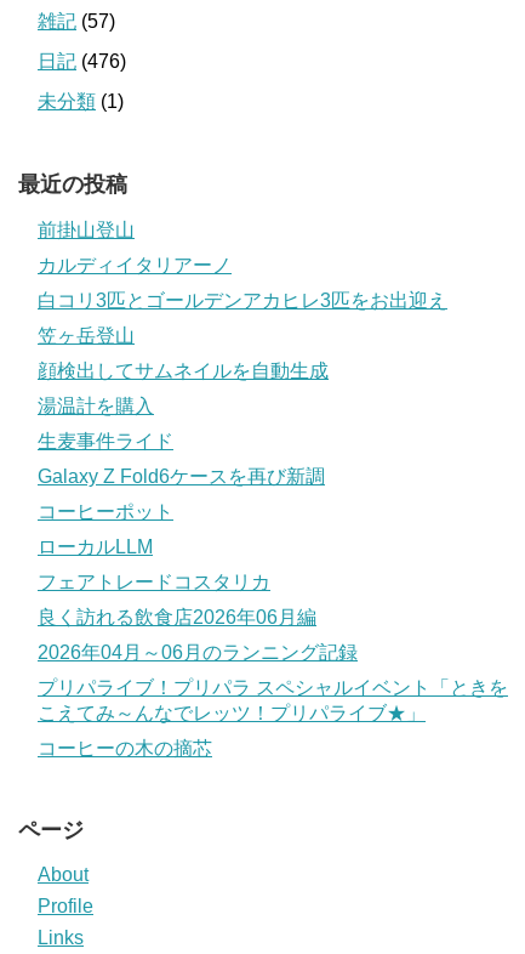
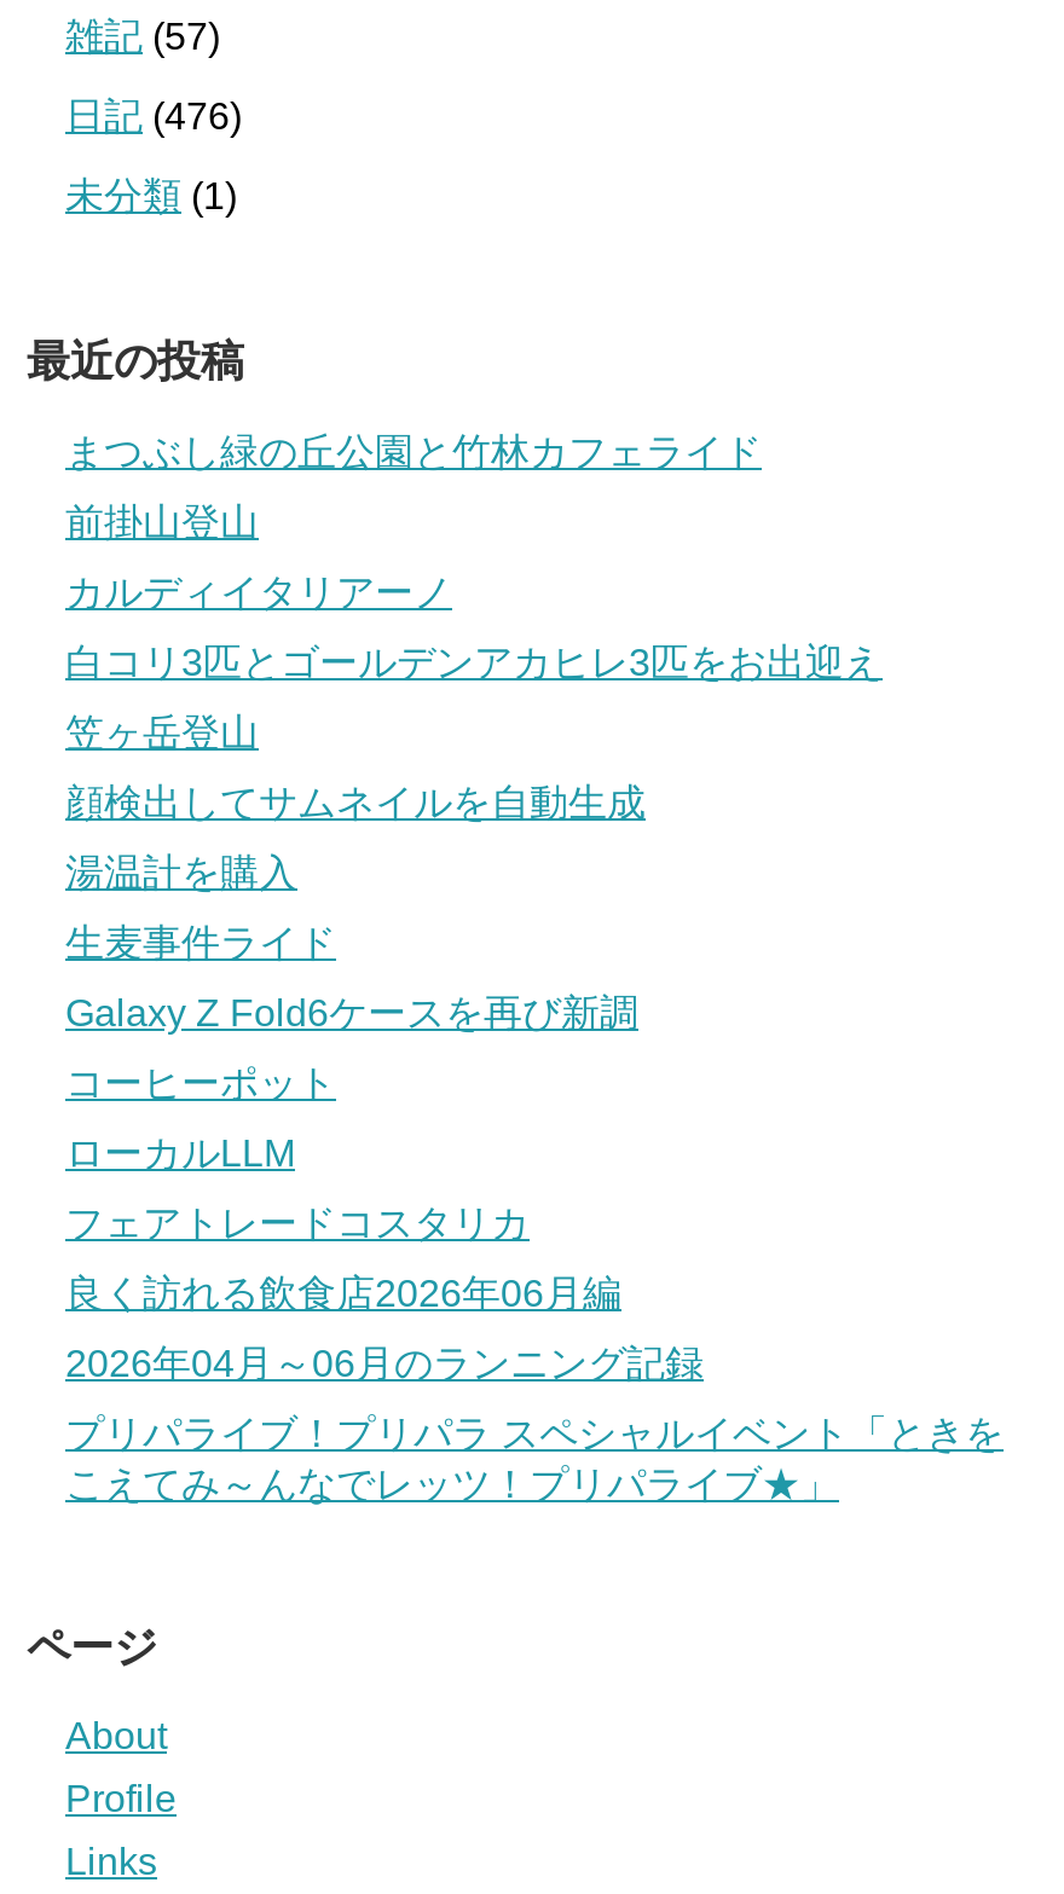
+ まつぶし緑の丘公園と竹林カフェライド

moved down: 前掛山登山 | カルディイタリアーノ | 白コリ3匹とゴールデンアカヒレ3匹をお出迎え | ... | 2026年04月～06月のランニング記録 | プリパライブ！プリパラ スペシャルイベント「ときを

- コーヒーの木の摘芯
